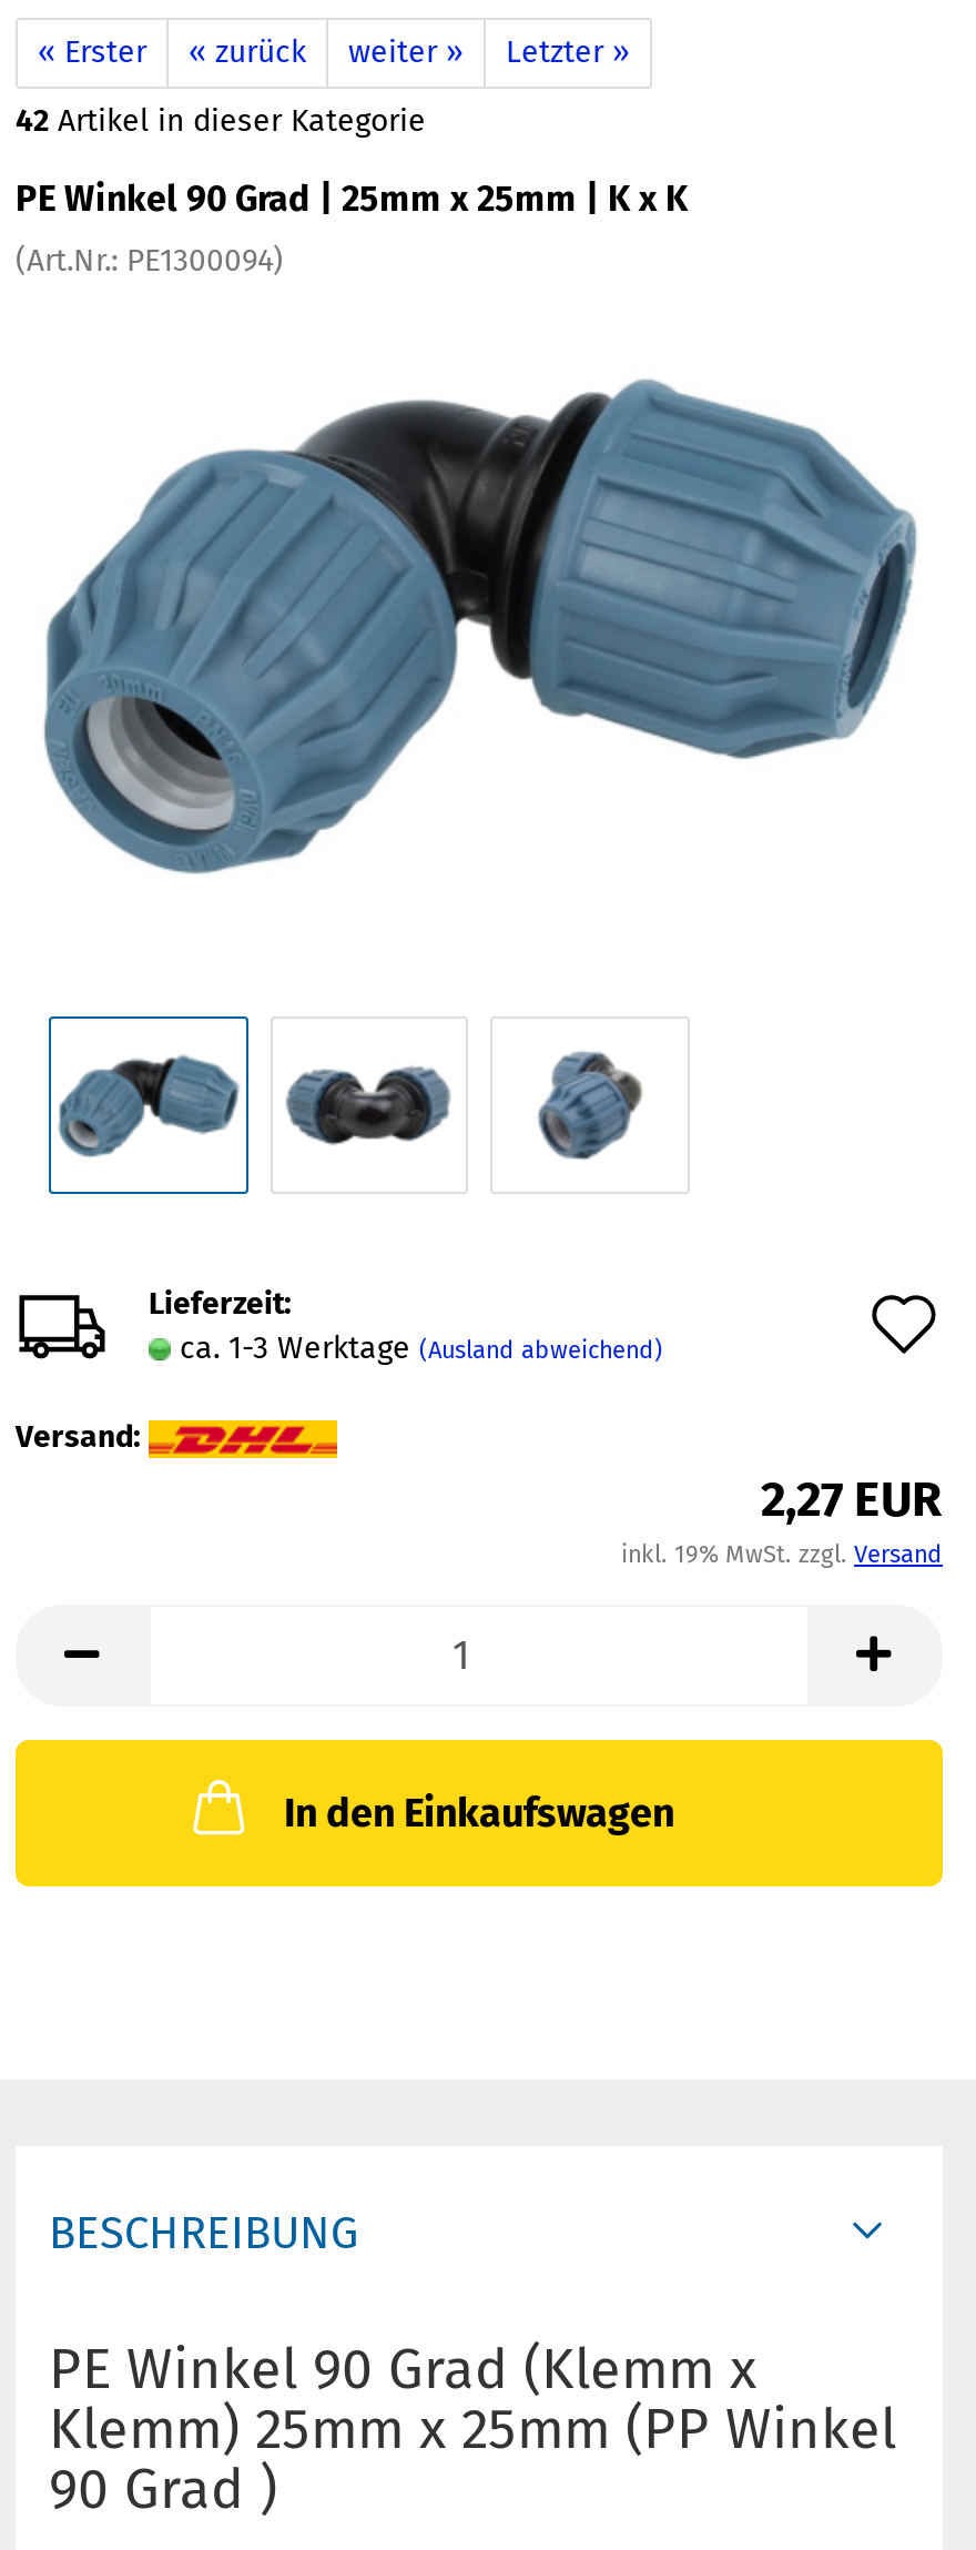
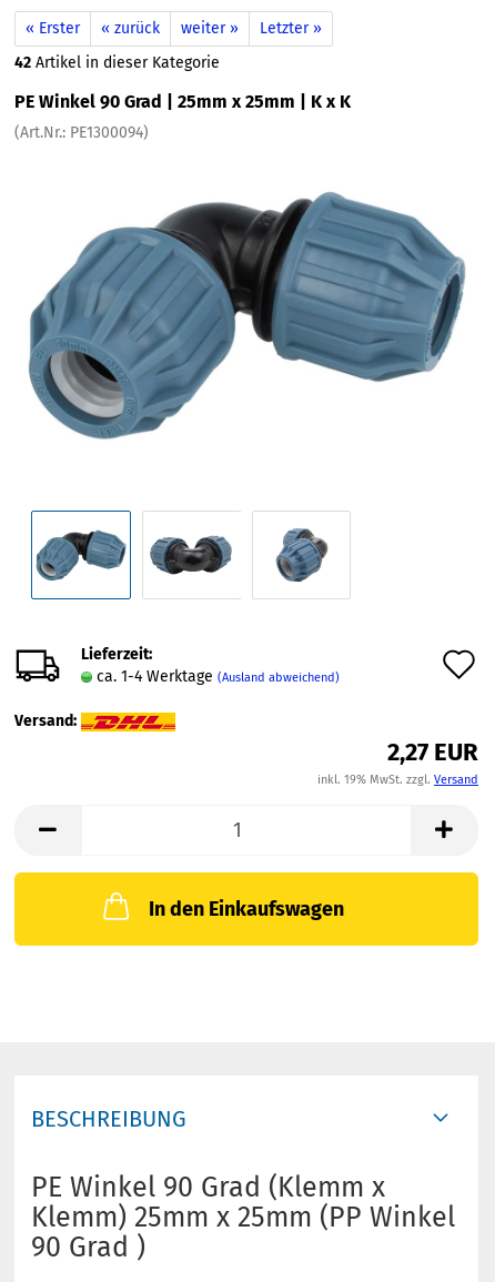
- ca. 1-3 Werktage (Ausland abweichend)
+ ca. 1-4 Werktage (Ausland abweichend)
